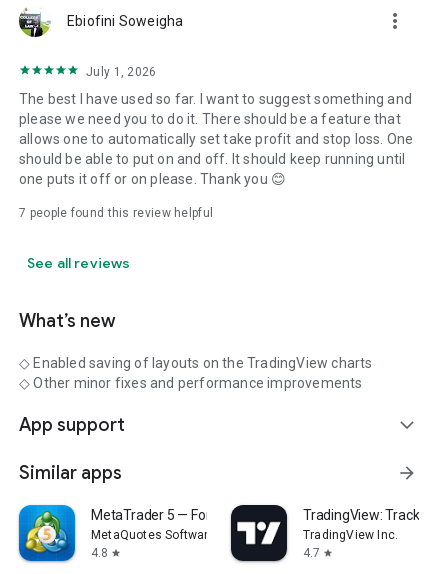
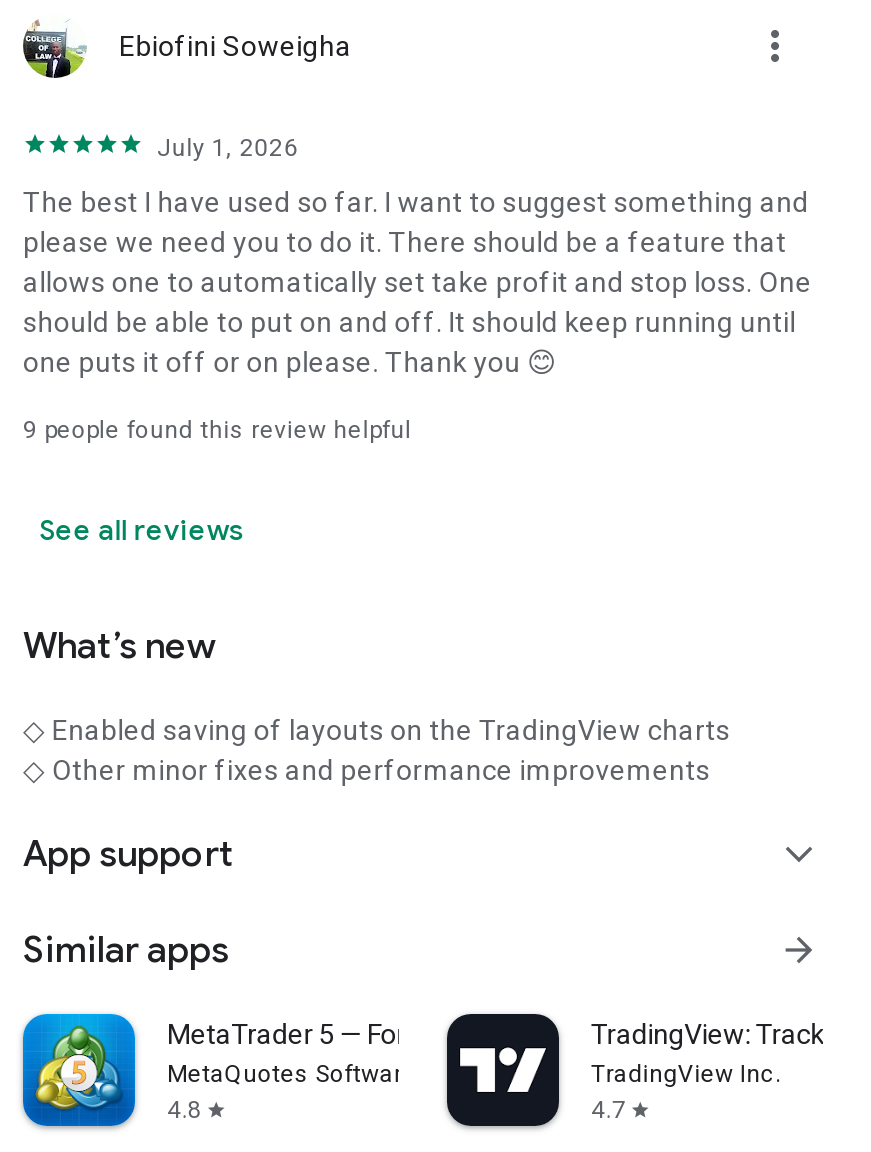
- 7 people found this review helpful
+ 9 people found this review helpful
